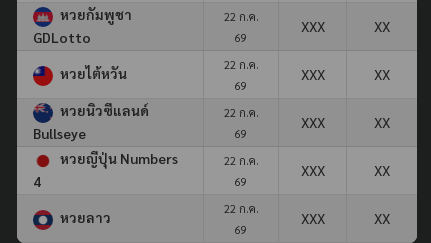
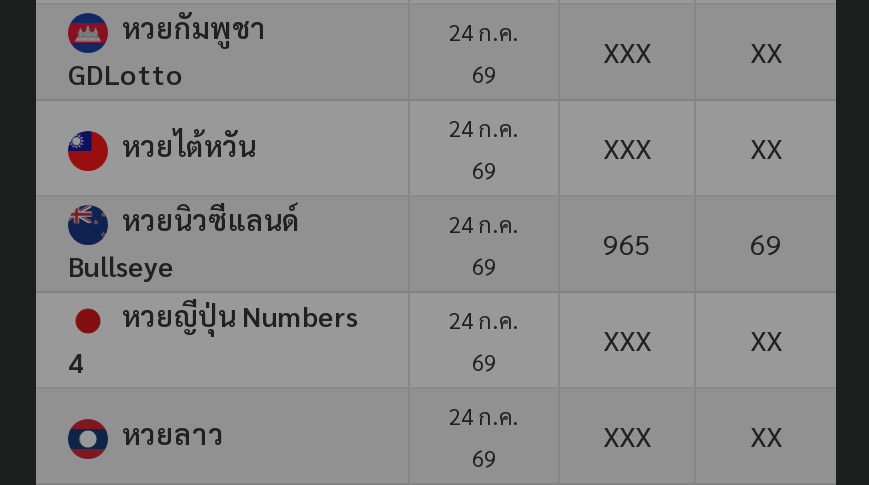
- 22 ก.ค.
+ 24 ก.ค.

- 22 ก.ค.
+ 24 ก.ค.

- 22 ก.ค.
+ 24 ก.ค.

- XXX
- XX
+ 965
+ 69

- 22 ก.ค.
+ 24 ก.ค.

- 22 ก.ค.
+ 24 ก.ค.
